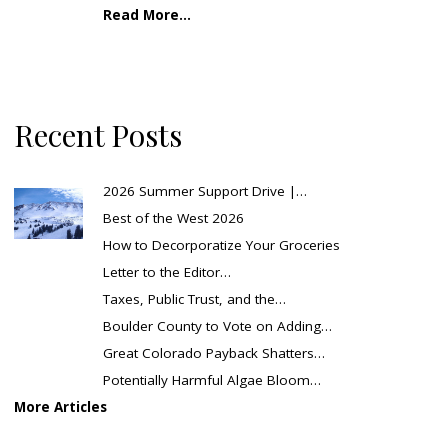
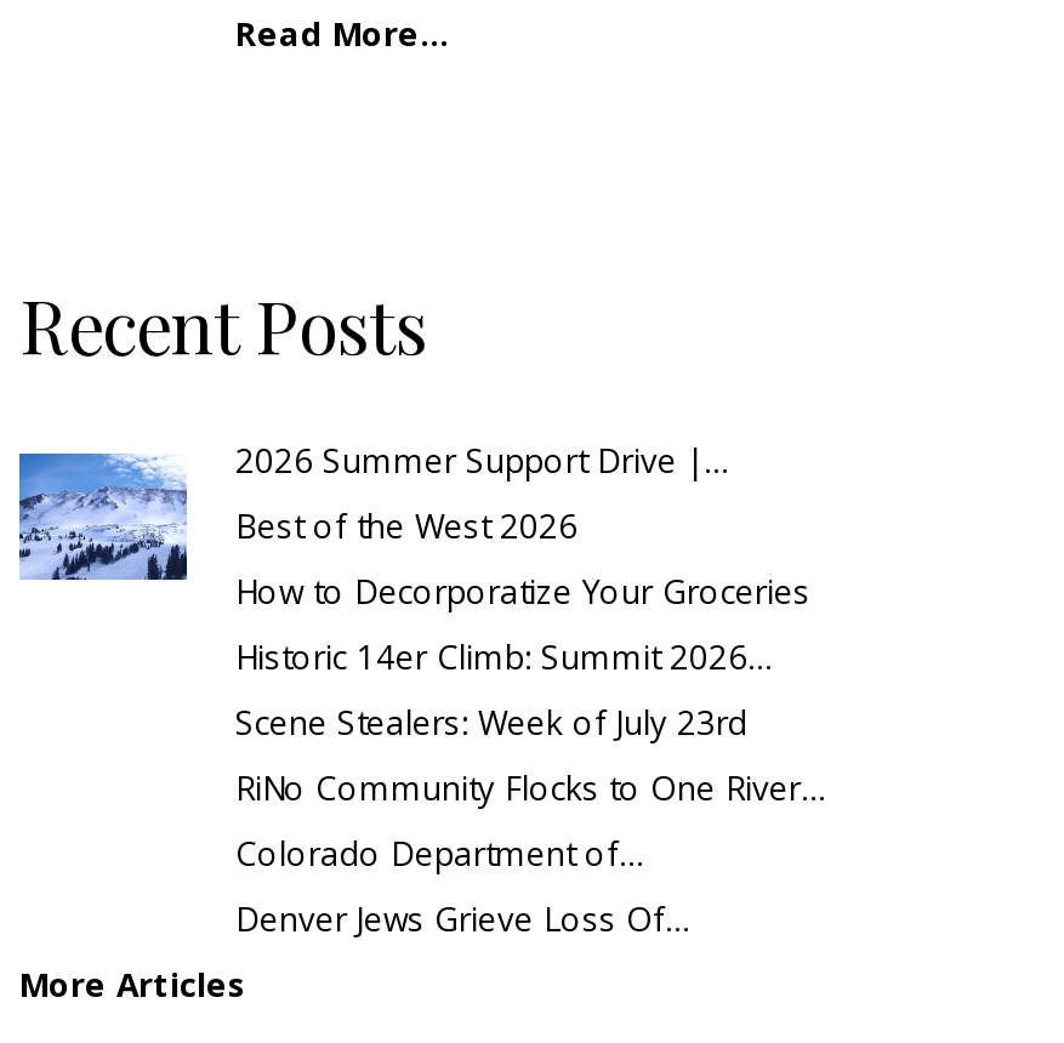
- Letter to the Editor…
+ Historic 14er Climb: Summit 2026…

- Taxes, Public Trust, and the…
+ Scene Stealers: Week of July 23rd

- Boulder County to Vote on Adding…
+ RiNo Community Flocks to One River…

- Great Colorado Payback Shatters…
+ Colorado Department of…

- Potentially Harmful Algae Bloom…
+ Denver Jews Grieve Loss Of…
